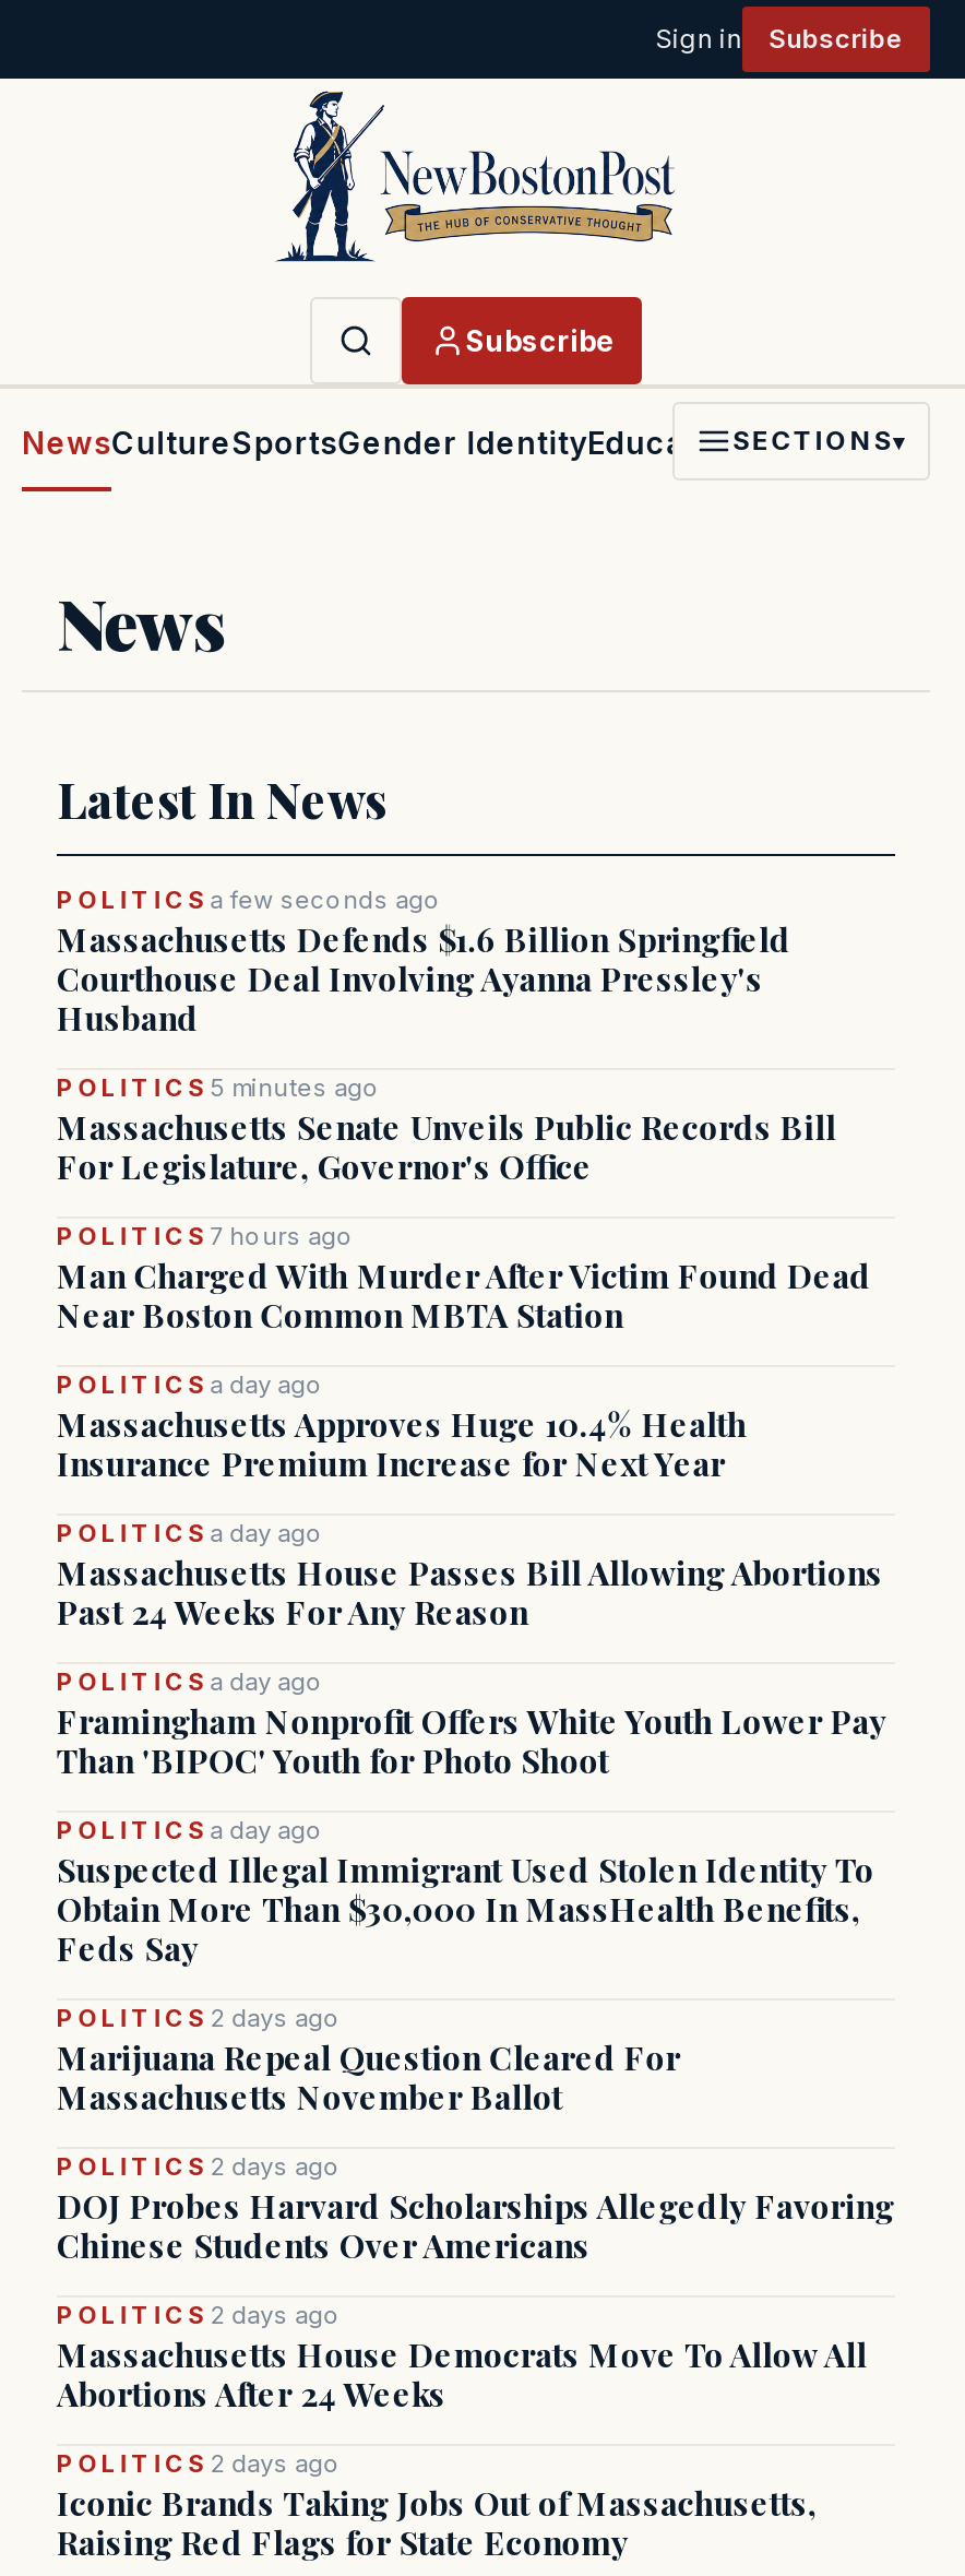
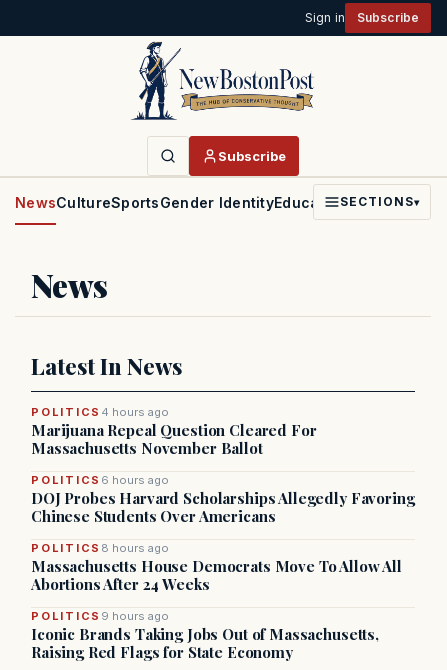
- POLITICS a few seconds ago
- Massachusetts Defends $1.6 Billion Springfield
- Courthouse Deal Involving Ayanna Pressley's
- Husband
- POLITICS 5 minutes ago
- Massachusetts Senate Unveils Public Records Bill
- For Legislature, Governor's Office
- POLITICS 7 hours ago
- Man Charged With Murder After Victim Found Dead
- Near Boston Common MBTA Station
- POLITICS a day ago
- Massachusetts Approves Huge 10.4% Health
- Insurance Premium Increase for Next Year
- POLITICS a day ago
- Massachusetts House Passes Bill Allowing Abortions
- Past 24 Weeks For Any Reason
- POLITICS a day ago
- Framingham Nonprofit Offers White Youth Lower Pay
- Than 'BIPOC' Youth for Photo Shoot
- POLITICS a day ago
- Suspected Illegal Immigrant Used Stolen Identity To
- Obtain More Than $30,000 In MassHealth Benefits,
- Feds Say
- POLITICS 2 days ago
+ POLITICS 4 hours ago

- POLITICS 2 days ago
+ POLITICS 6 hours ago

- POLITICS 2 days ago
+ POLITICS 8 hours ago

- POLITICS 2 days ago
+ POLITICS 9 hours ago
